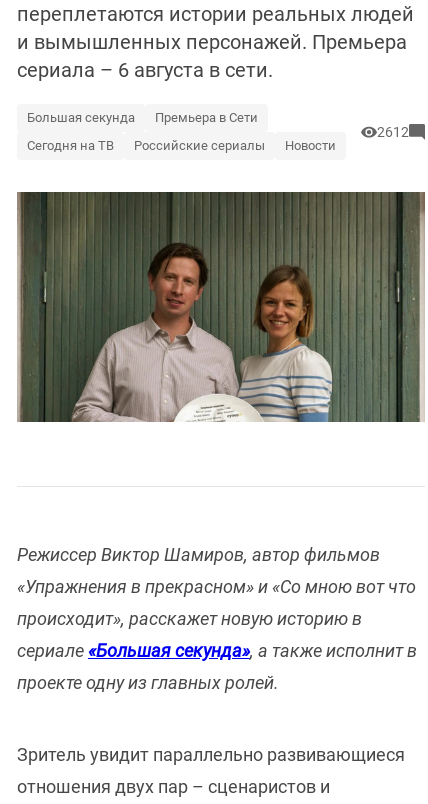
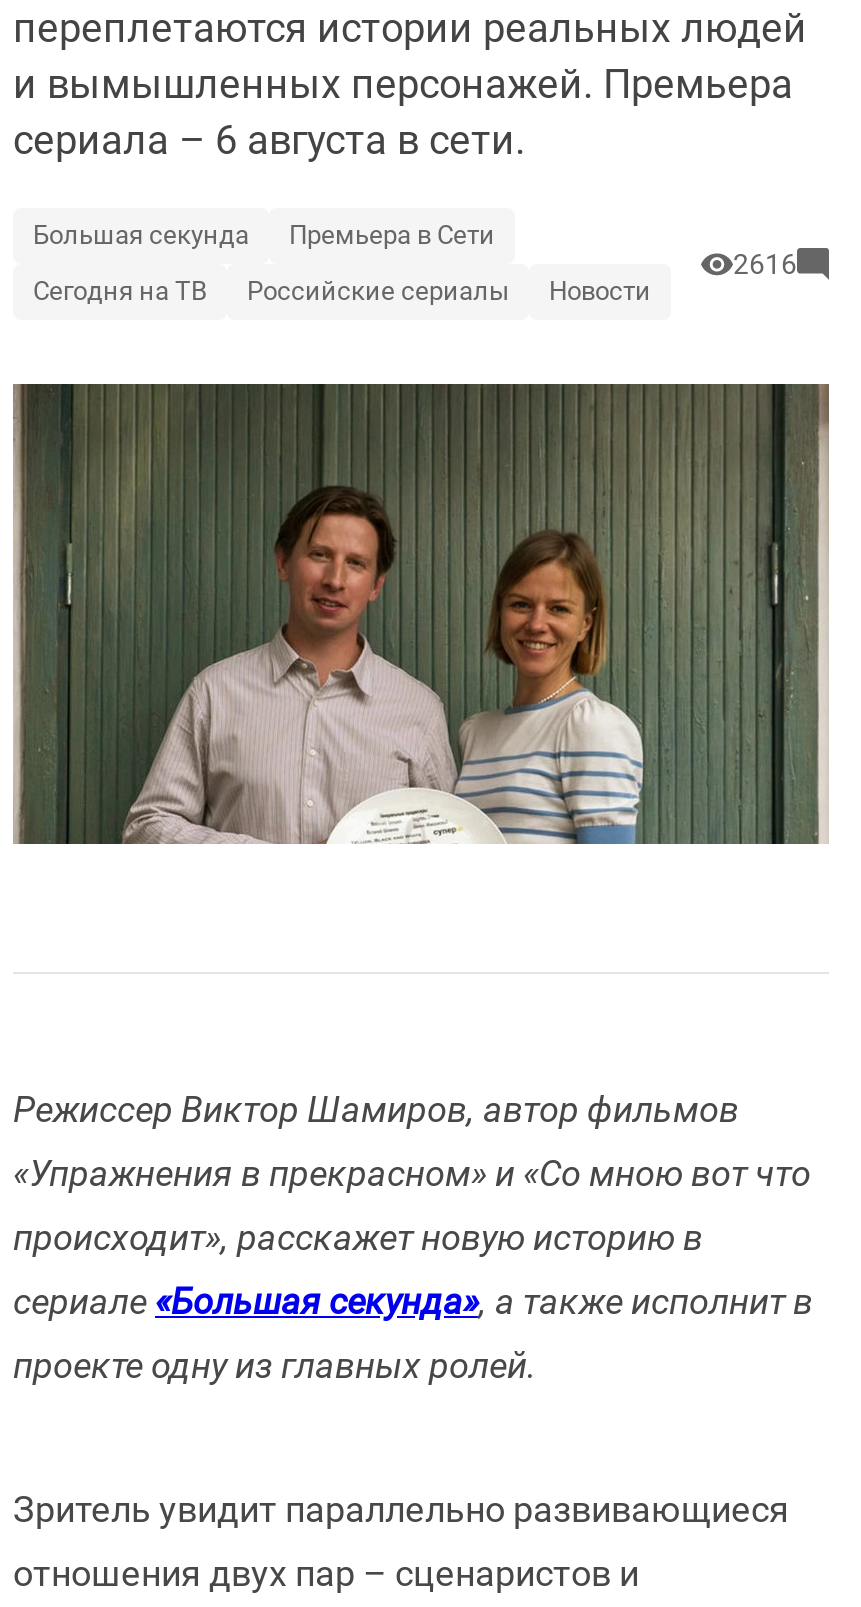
- 2612
+ 2616
